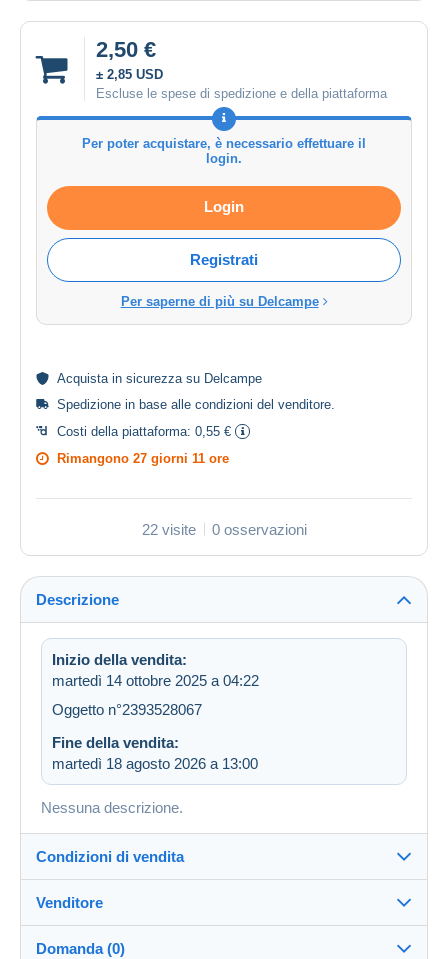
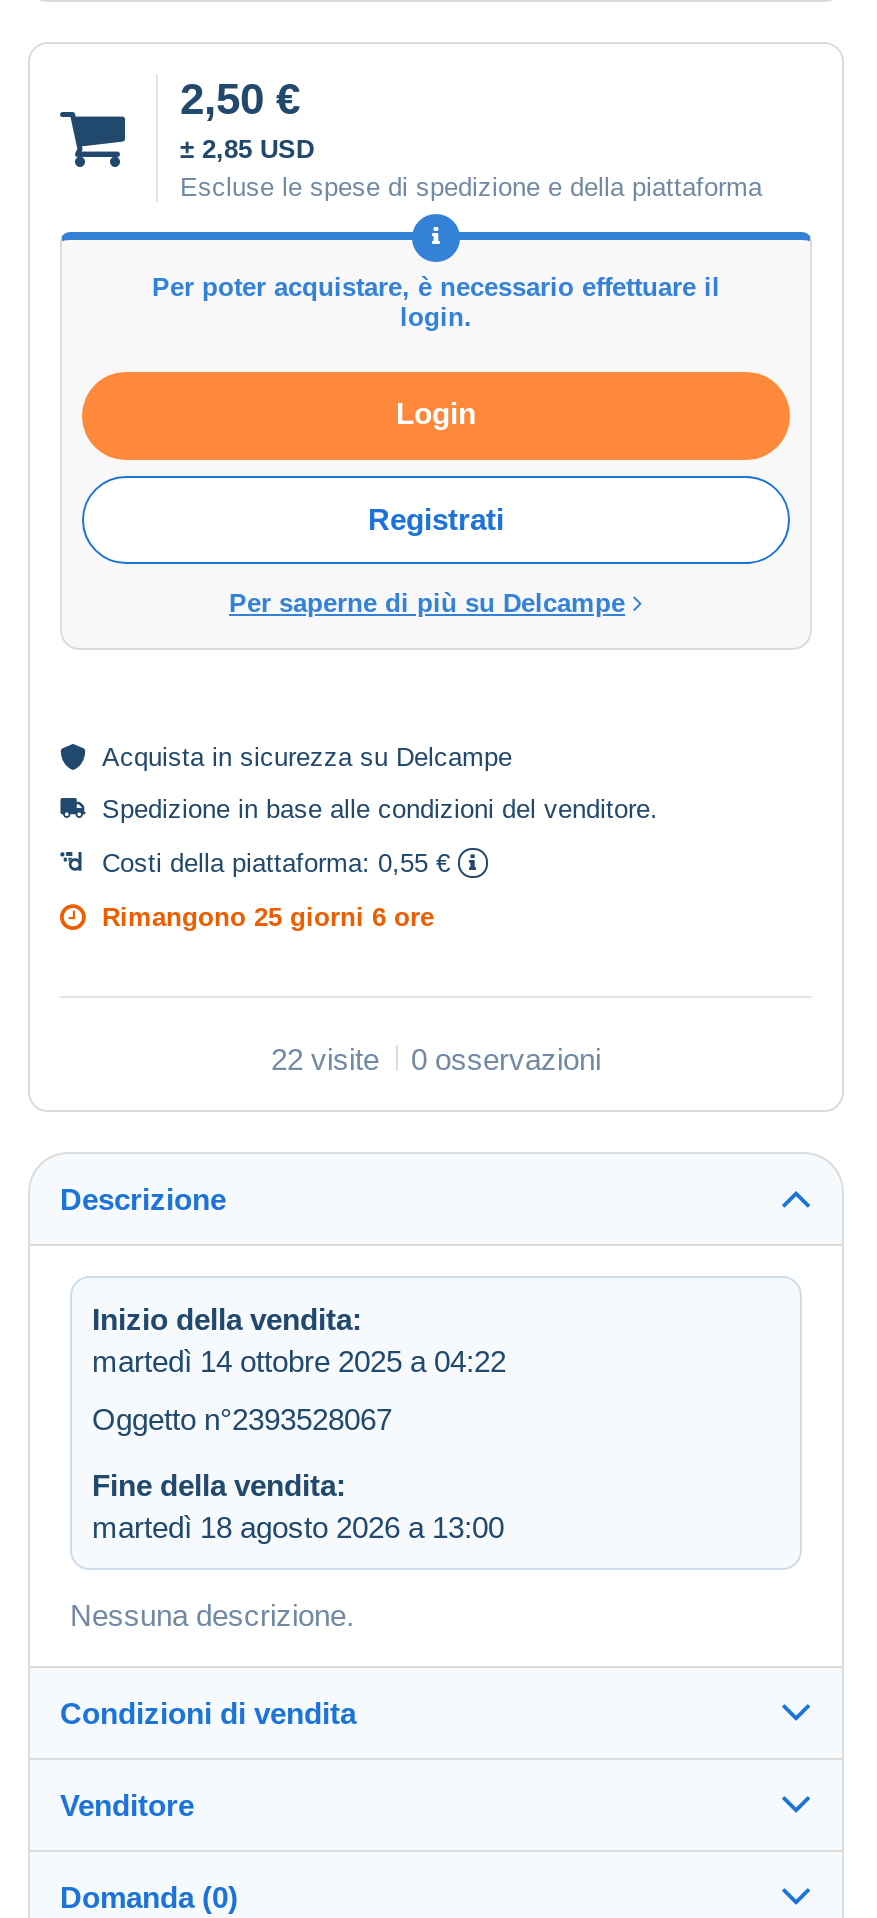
- Rimangono 27 giorni 11 ore
+ Rimangono 25 giorni 6 ore
